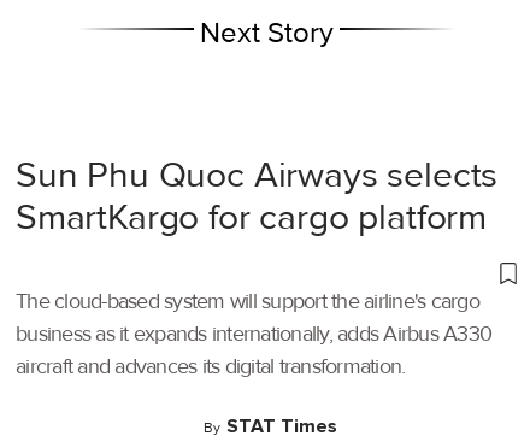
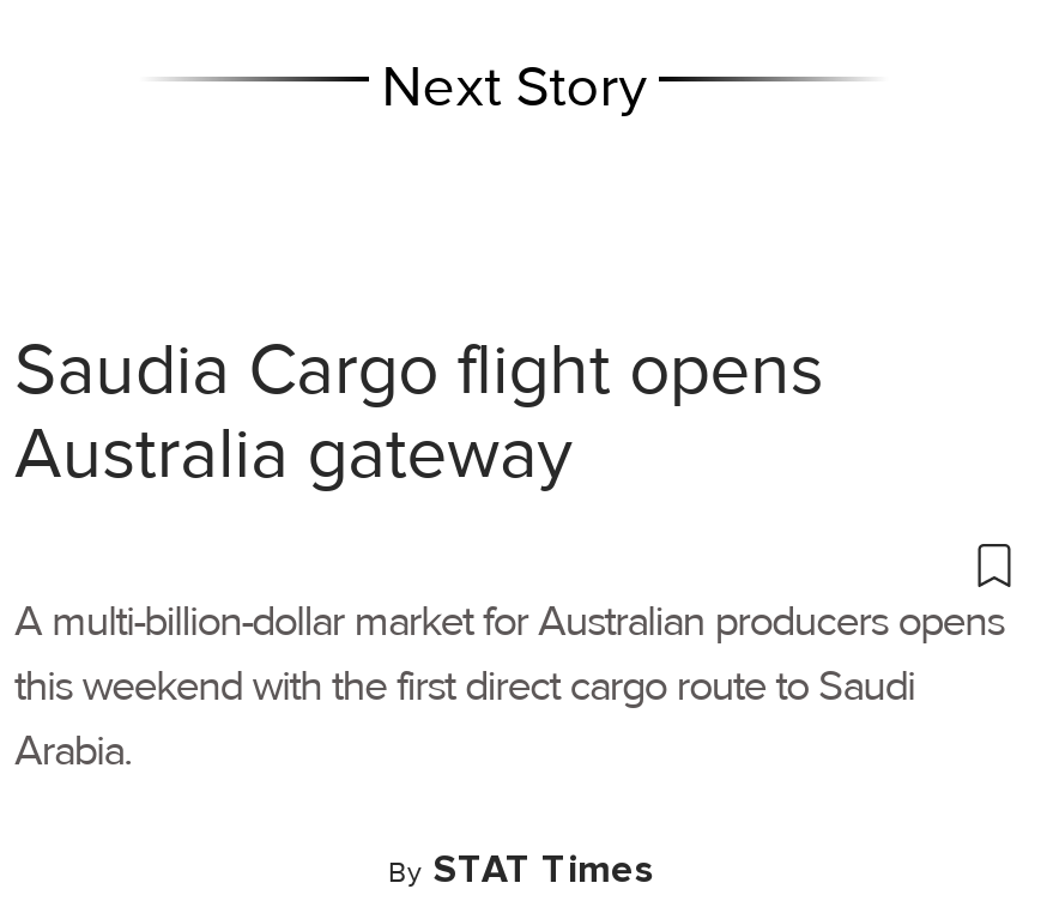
- Sun Phu Quoc Airways selects
- SmartKargo for cargo platform
+ Saudia Cargo flight opens
+ Australia gateway

- The cloud-based system will support the airline's cargo
- business as it expands internationally, adds Airbus A330
- aircraft and advances its digital transformation.
+ A multi-billion-dollar market for Australian producers opens
+ this weekend with the first direct cargo route to Saudi
+ Arabia.
